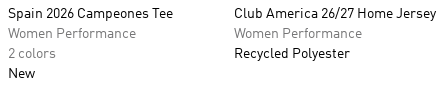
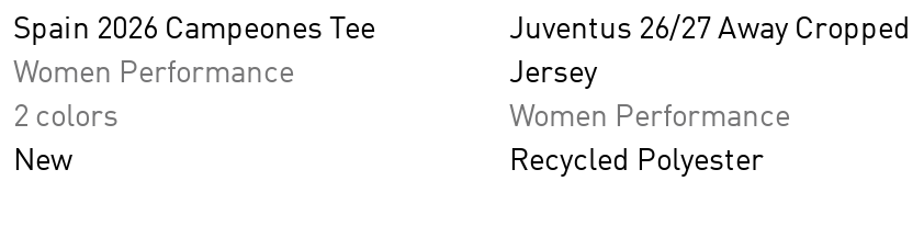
- Club America 26/27 Home Jersey
+ Juventus 26/27 Away Cropped
+ Jersey

moved down: Women Performance | Recycled Polyester
